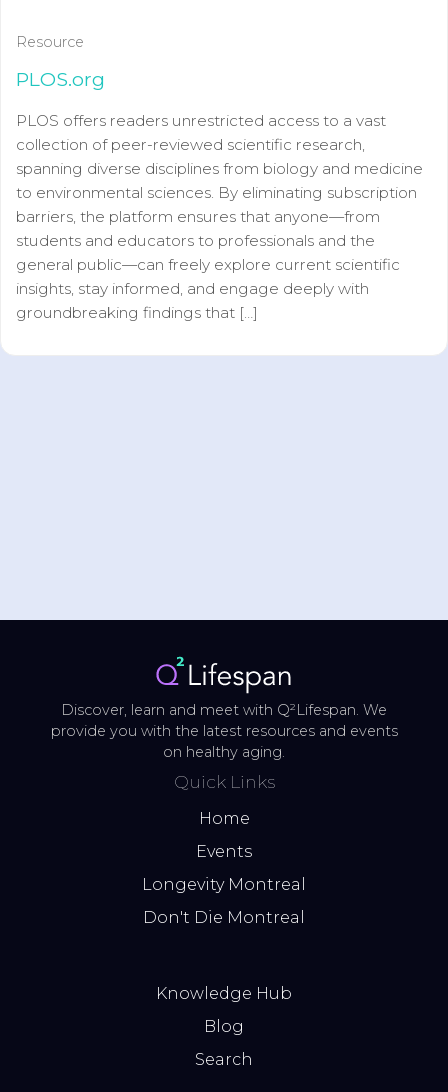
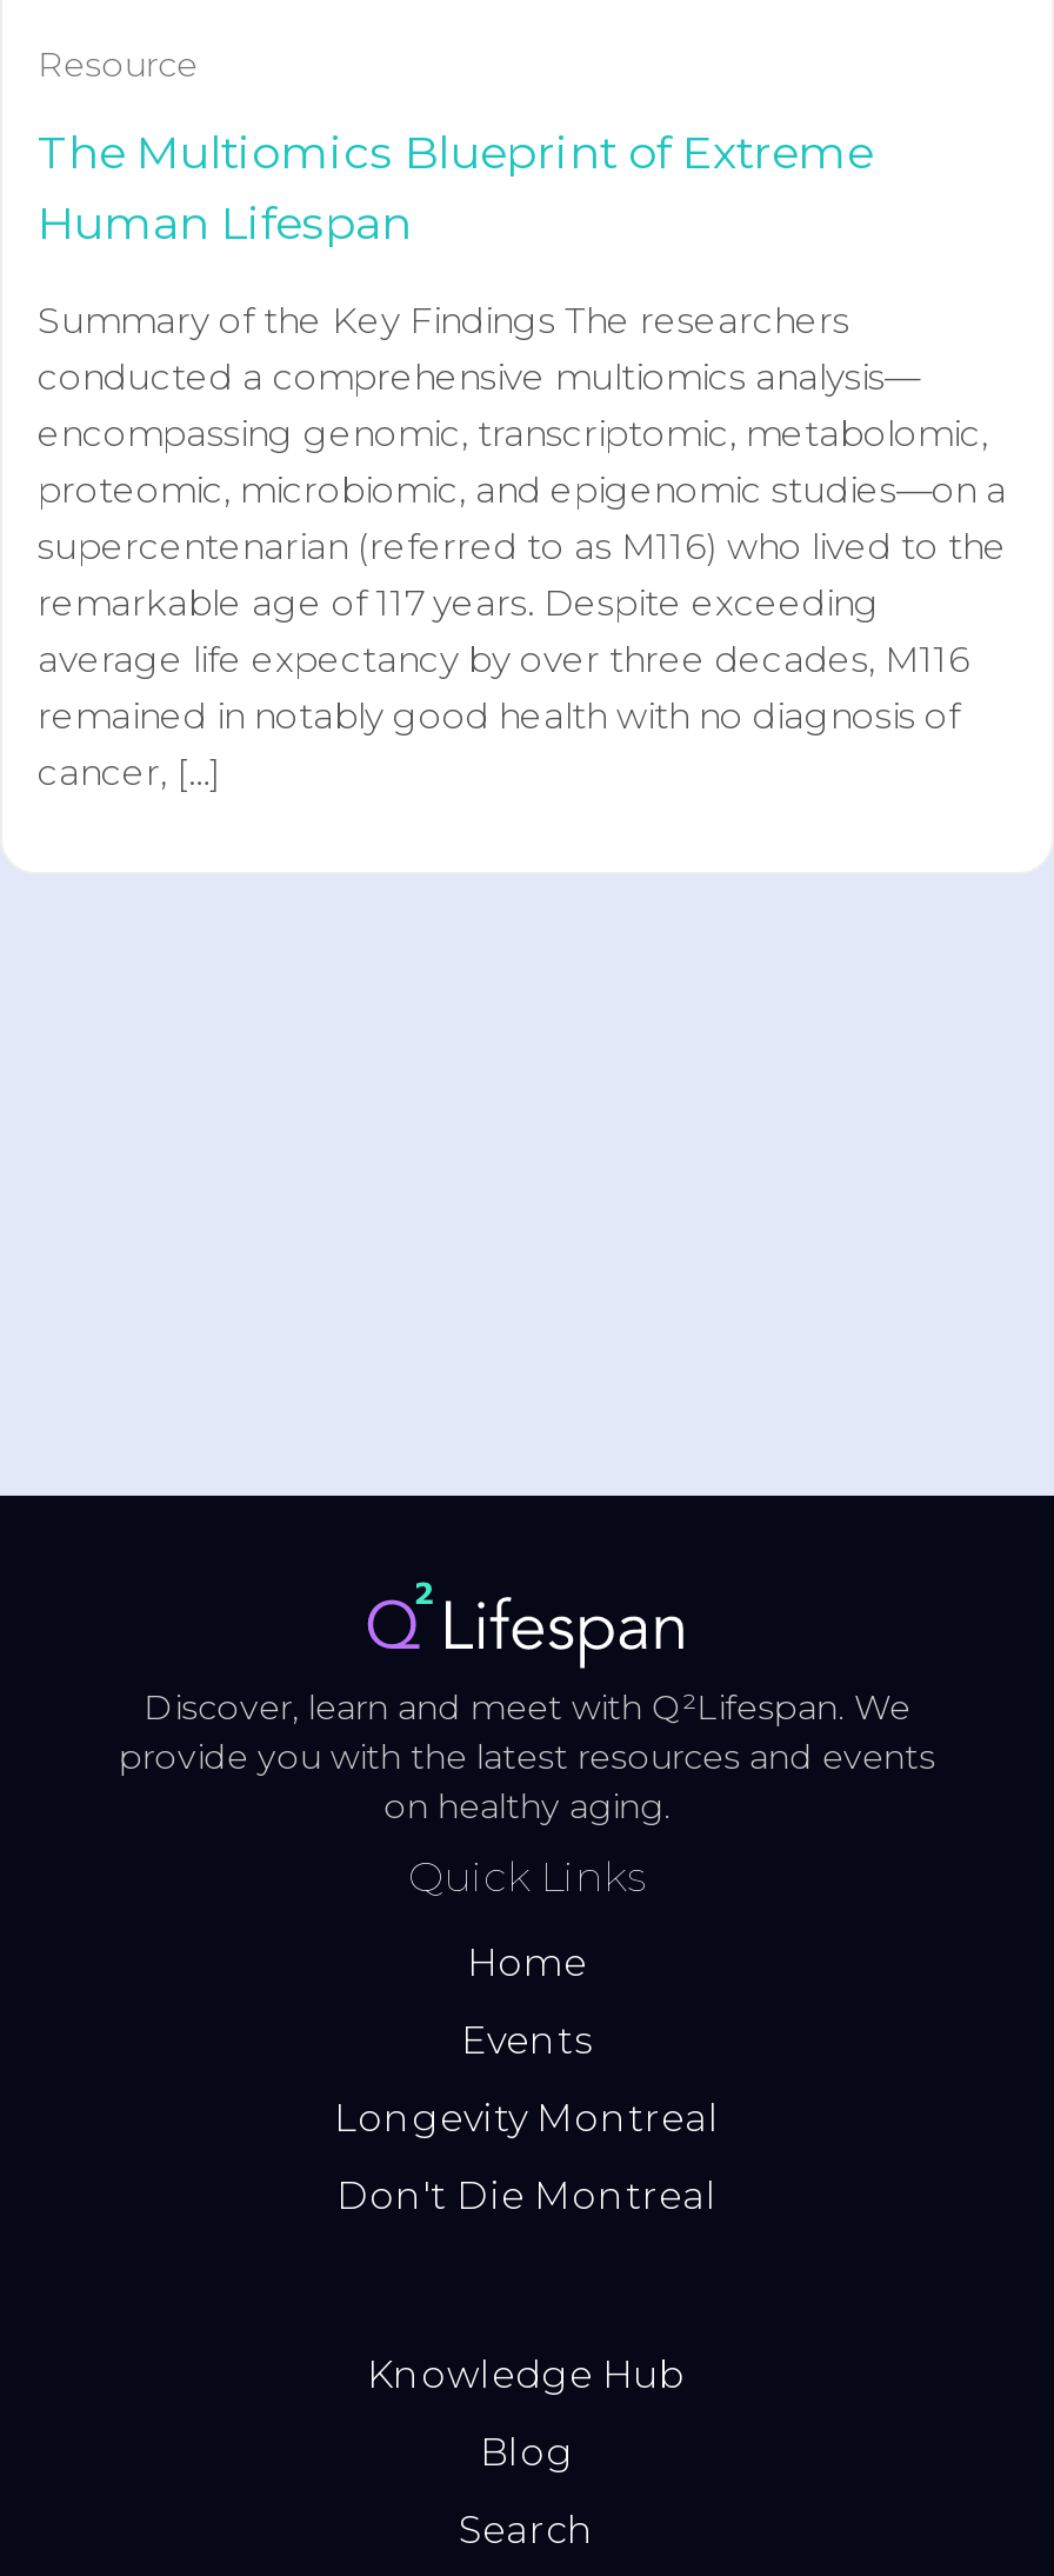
- PLOS.org
+ The Multiomics Blueprint of Extreme
+ Human Lifespan

- PLOS offers readers unrestricted access to a vast
- collection of peer-reviewed scientific research,
- spanning diverse disciplines from biology and medicine
- to environmental sciences. By eliminating subscription
- barriers, the platform ensures that anyone—from
- students and educators to professionals and the
- general public—can freely explore current scientific
- insights, stay informed, and engage deeply with
- groundbreaking findings that […]
+ Summary of the Key Findings The researchers
+ conducted a comprehensive multiomics analysis—
+ encompassing genomic, transcriptomic, metabolomic,
+ proteomic, microbiomic, and epigenomic studies—on a
+ supercentenarian (referred to as M116) who lived to the
+ remarkable age of 117 years. Despite exceeding
+ average life expectancy by over three decades, M116
+ remained in notably good health with no diagnosis of
+ cancer, […]
